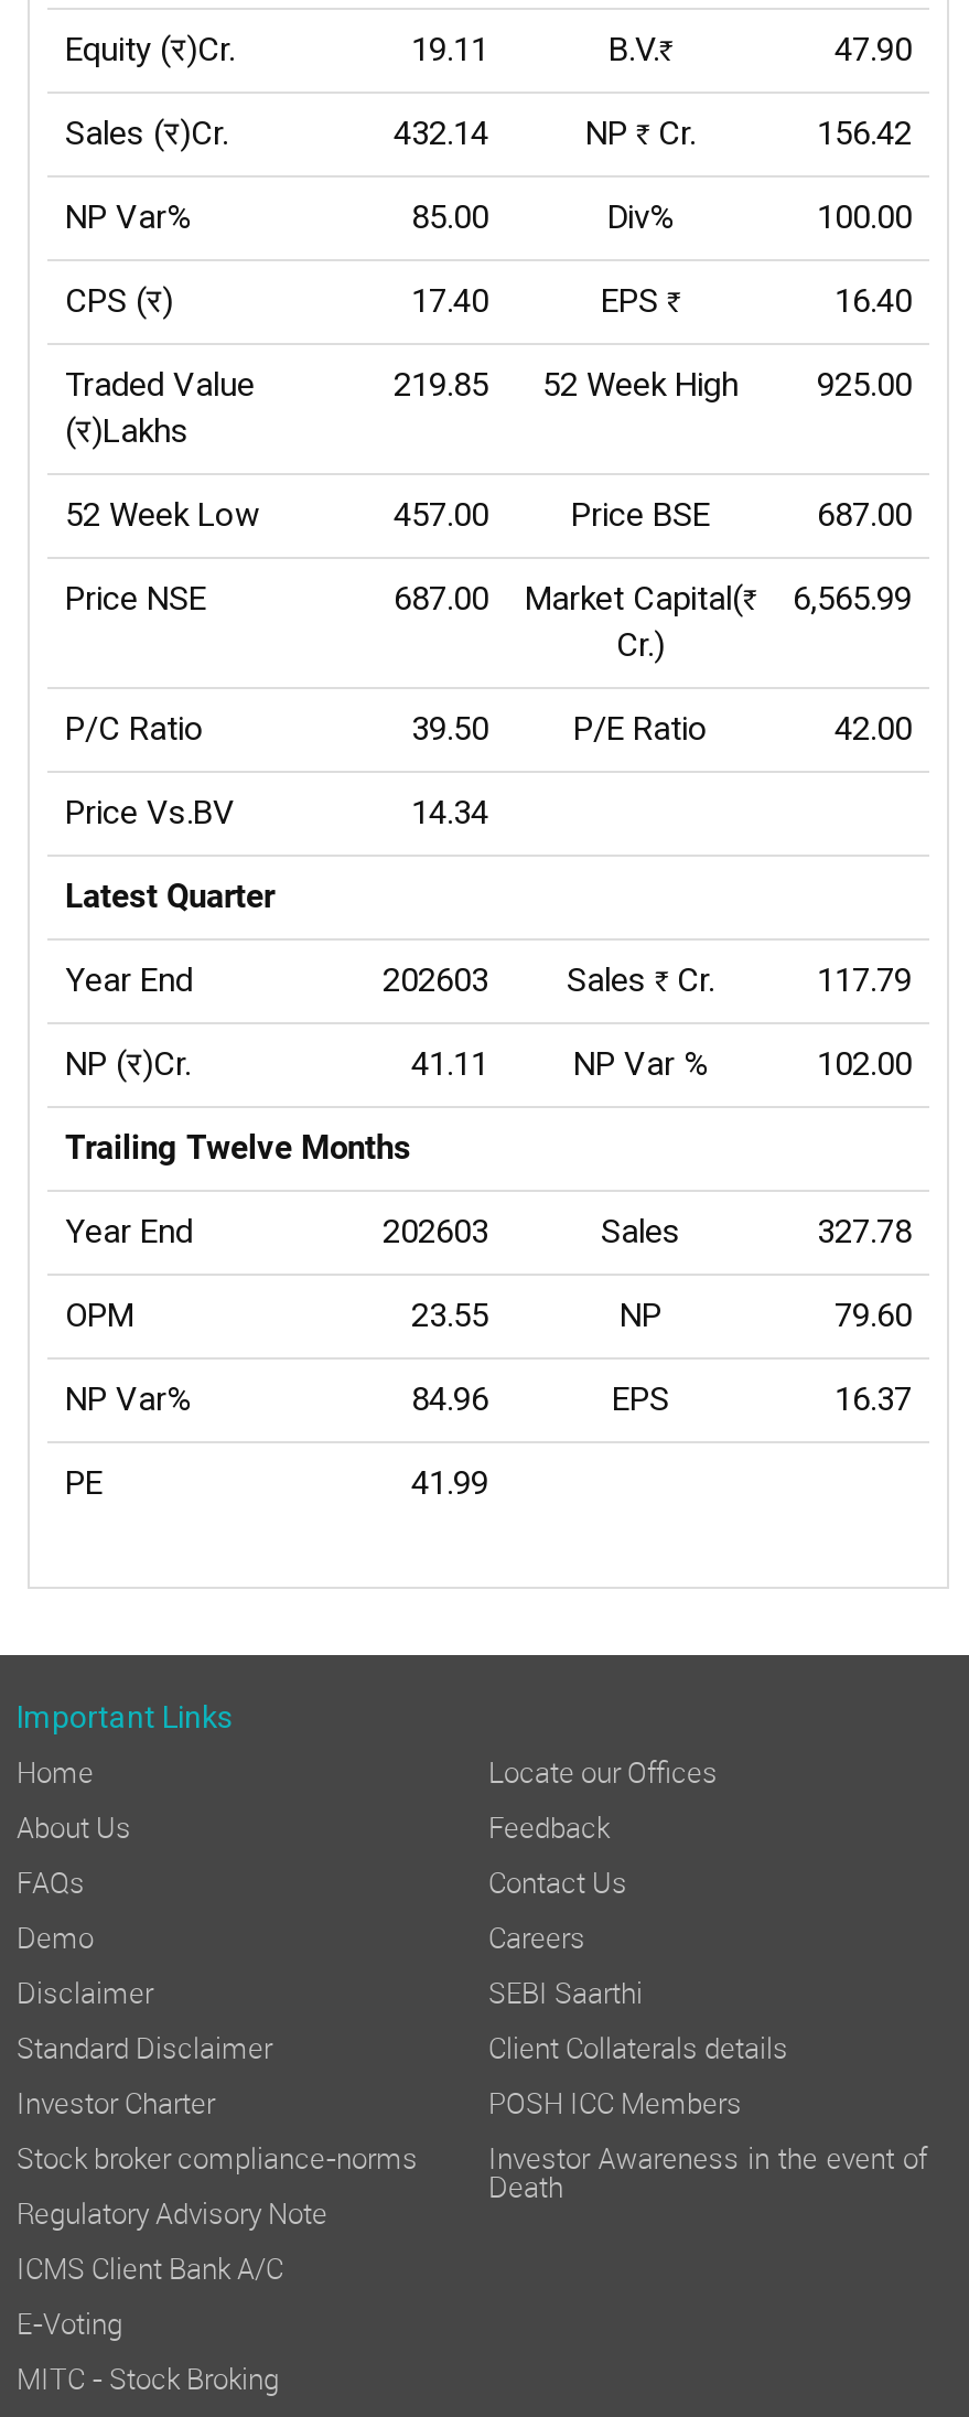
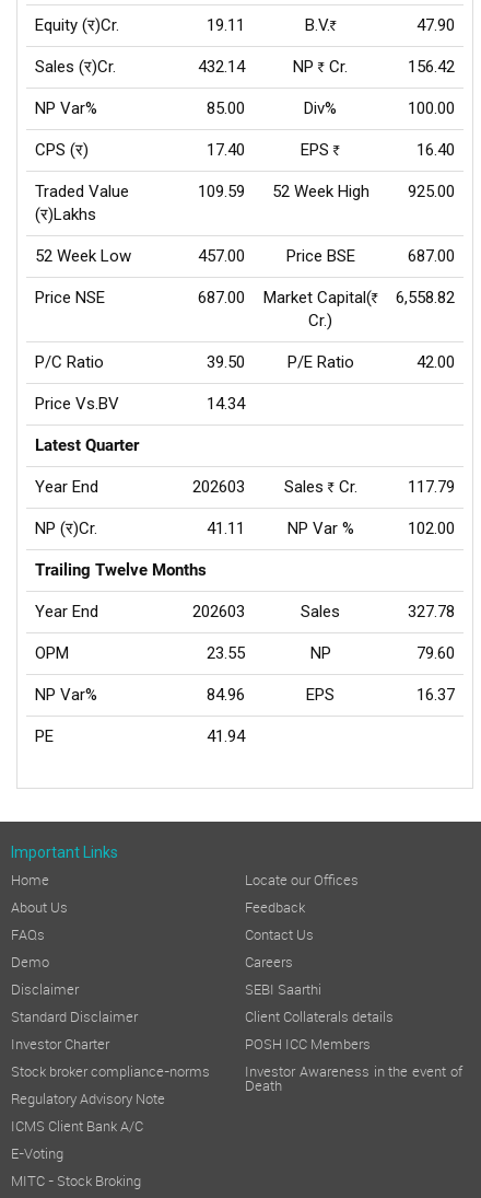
- 219.85 52 Week High 925.00
+ 109.59 52 Week High 925.00

- 6,565.99
+ 6,558.82

- 41.99
+ 41.94
